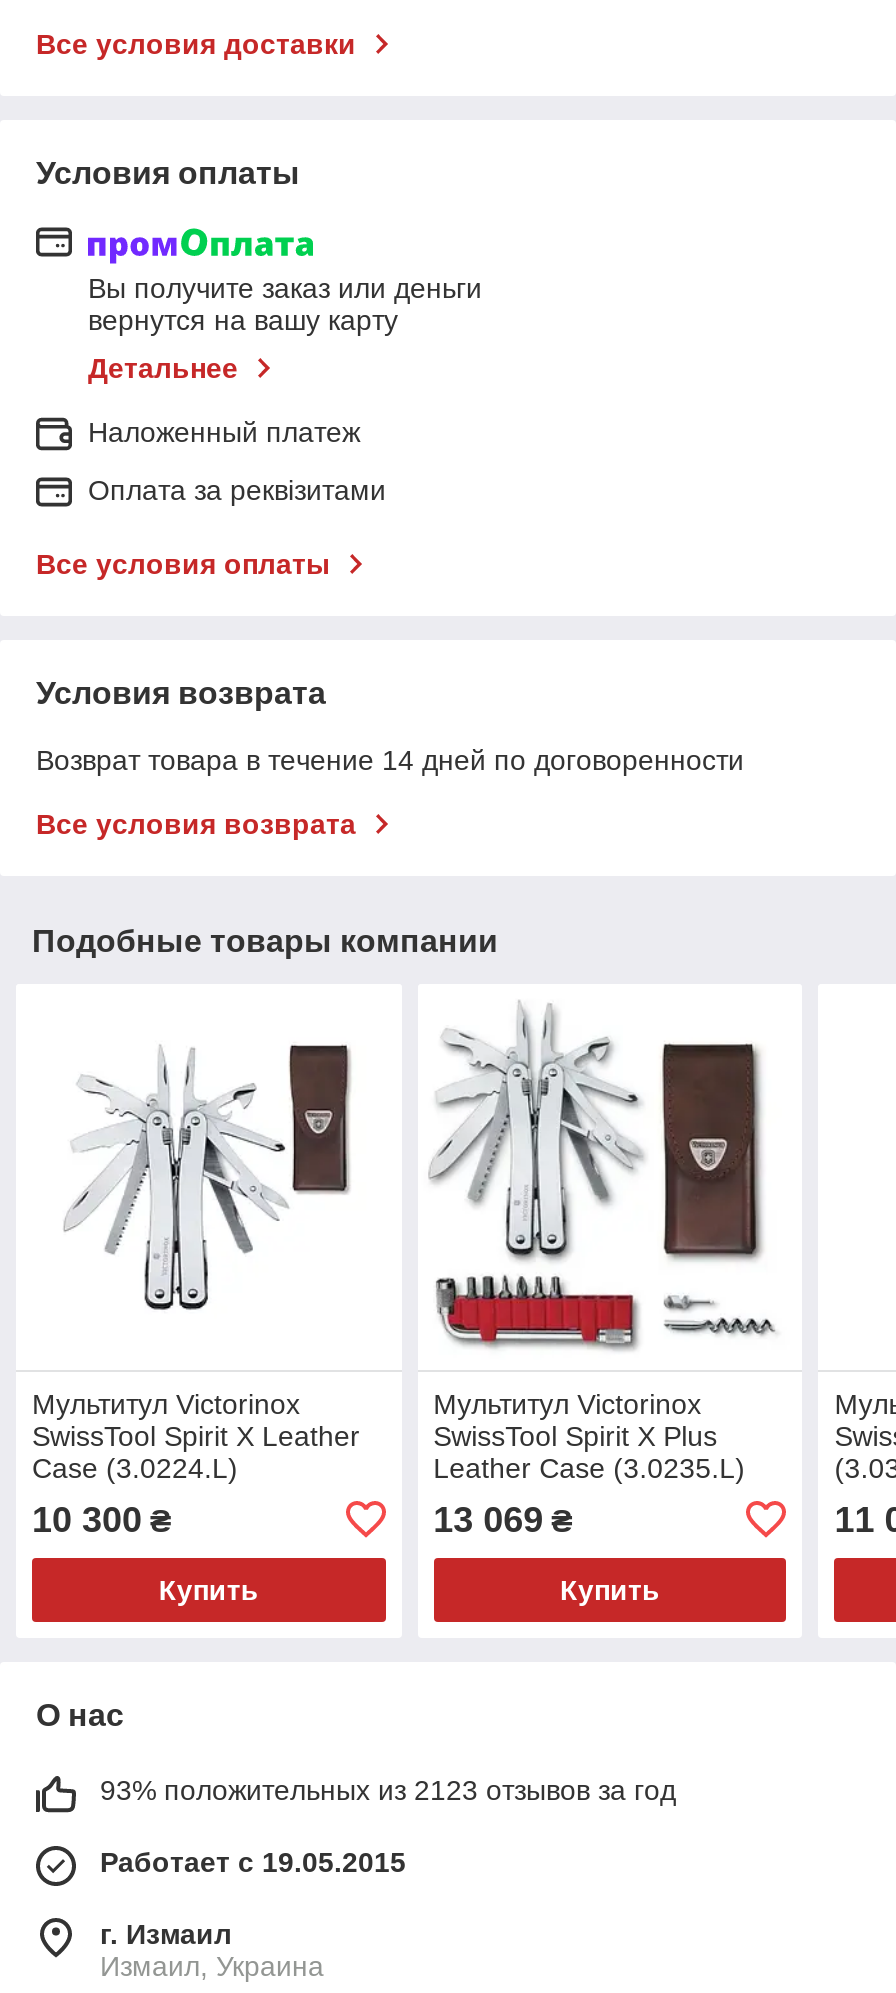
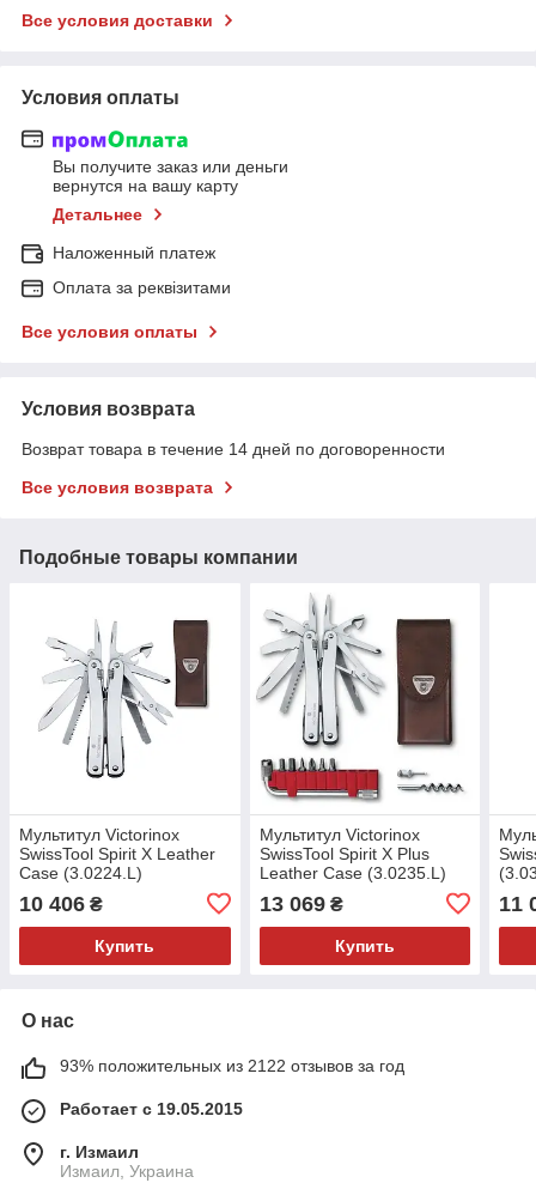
- 10 300 ₴
+ 10 406 ₴

- 93% положительных из 2123 отзывов за год
+ 93% положительных из 2122 отзывов за год
